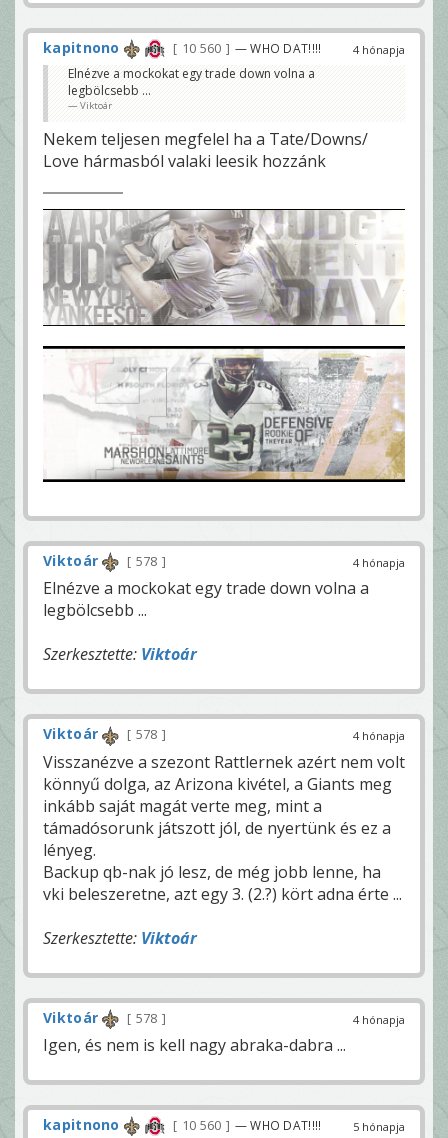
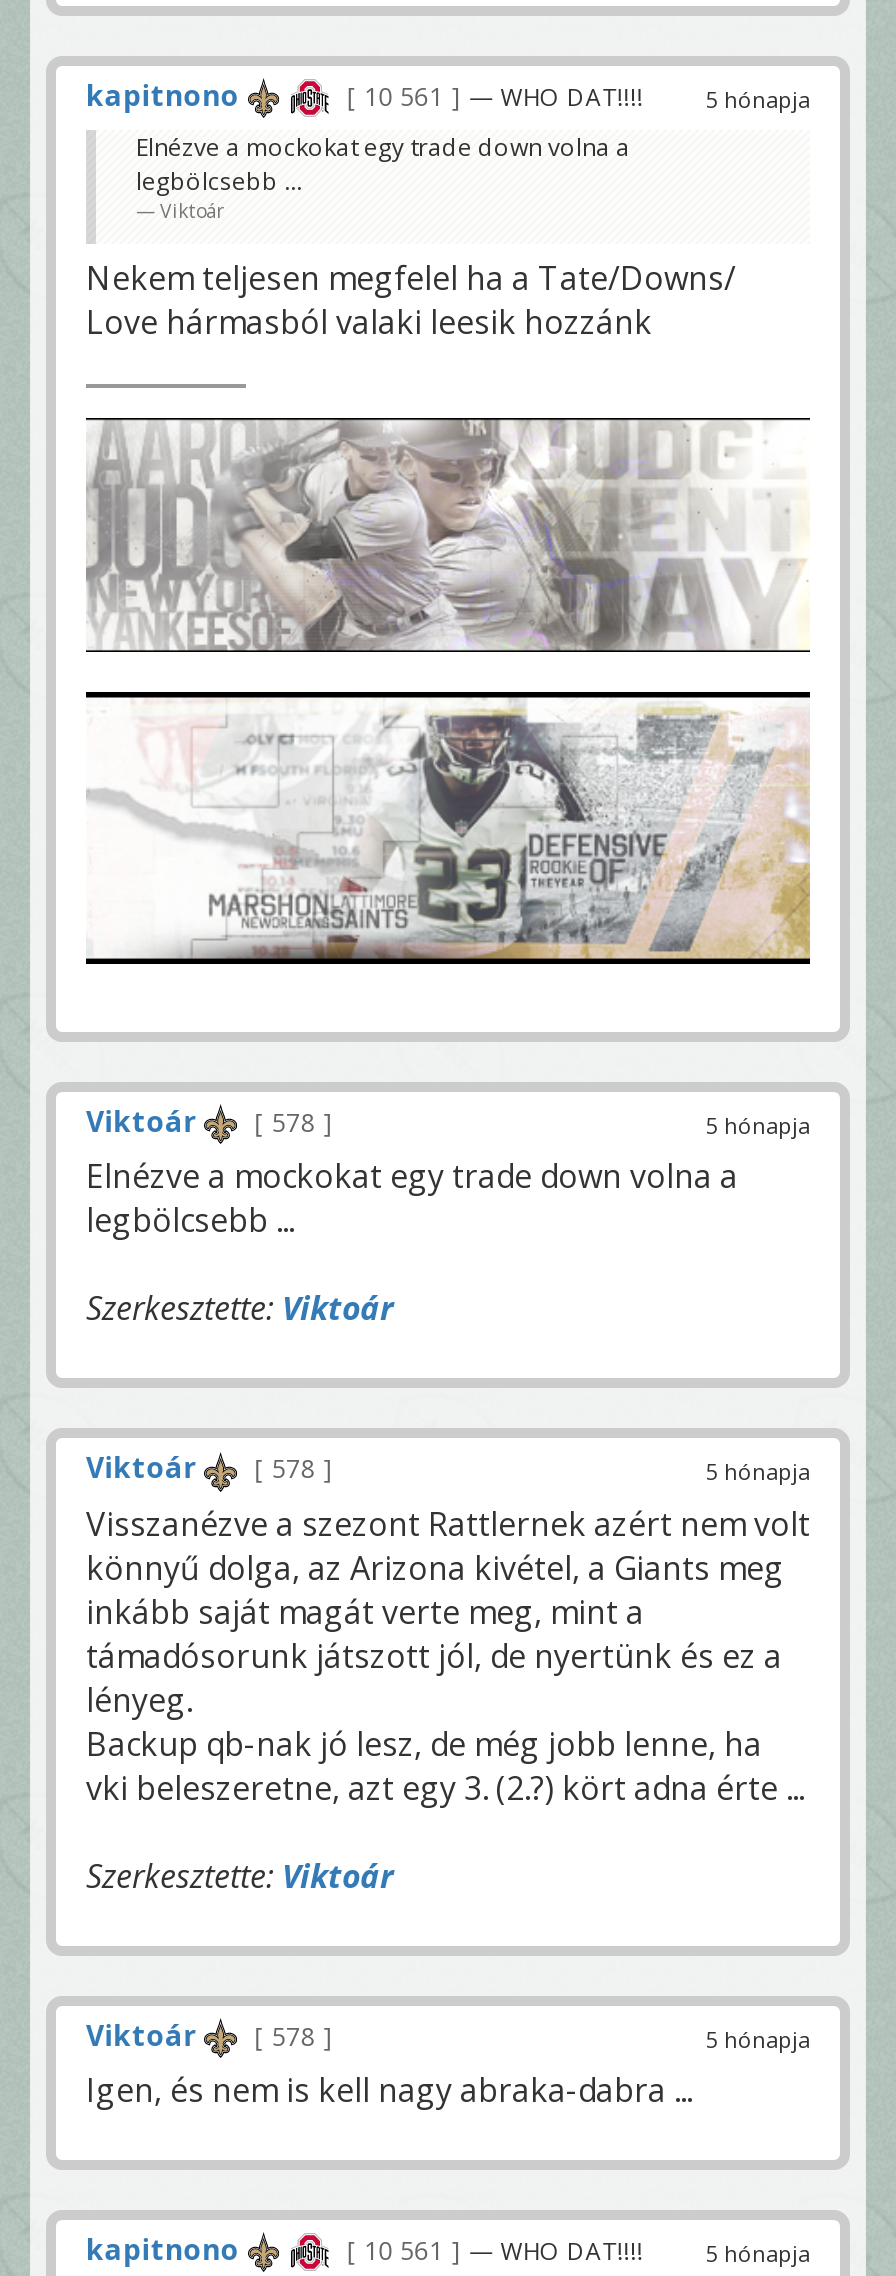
- 10 560 — WHO DAT!!!!
+ 10 561 — WHO DAT!!!!

- 4 hónapja
+ 5 hónapja

- 4 hónapja
+ 5 hónapja

- 4 hónapja
+ 5 hónapja

- 4 hónapja
+ 5 hónapja

- 10 560 — WHO DAT!!!!
+ 10 561 — WHO DAT!!!!
